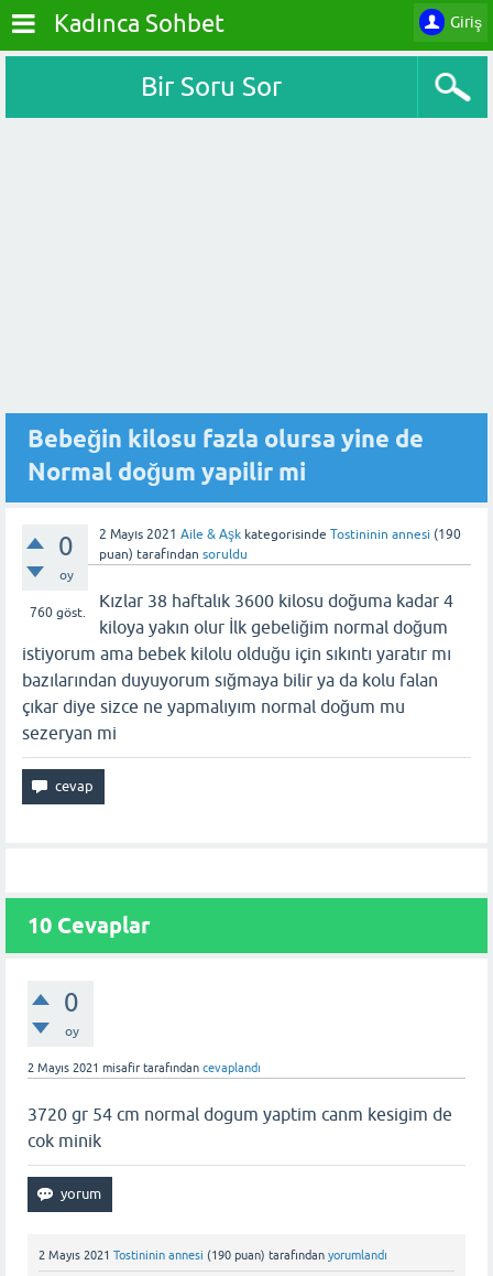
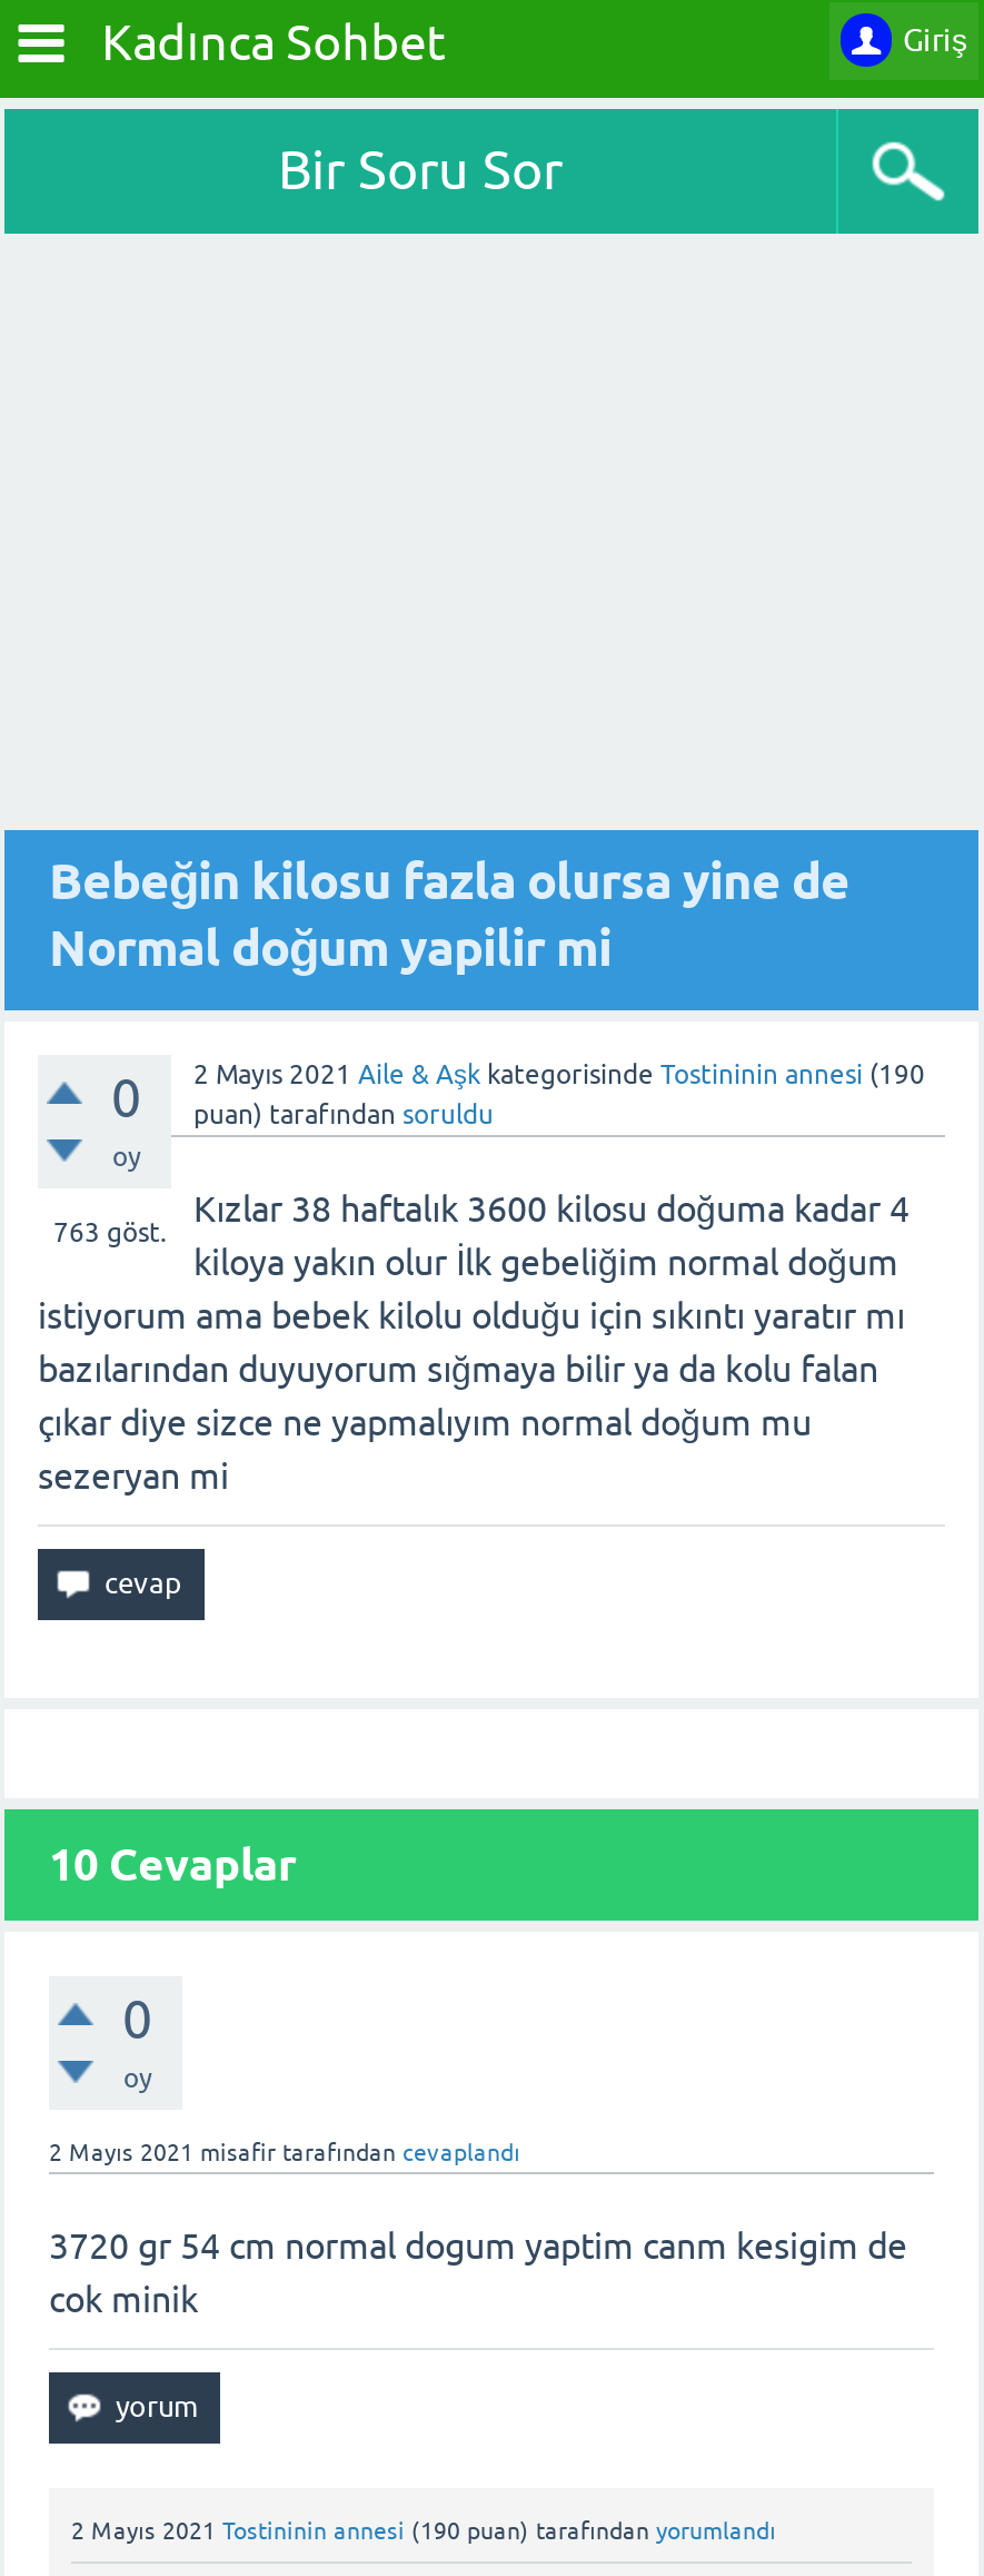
- 760 göst.
+ 763 göst.
